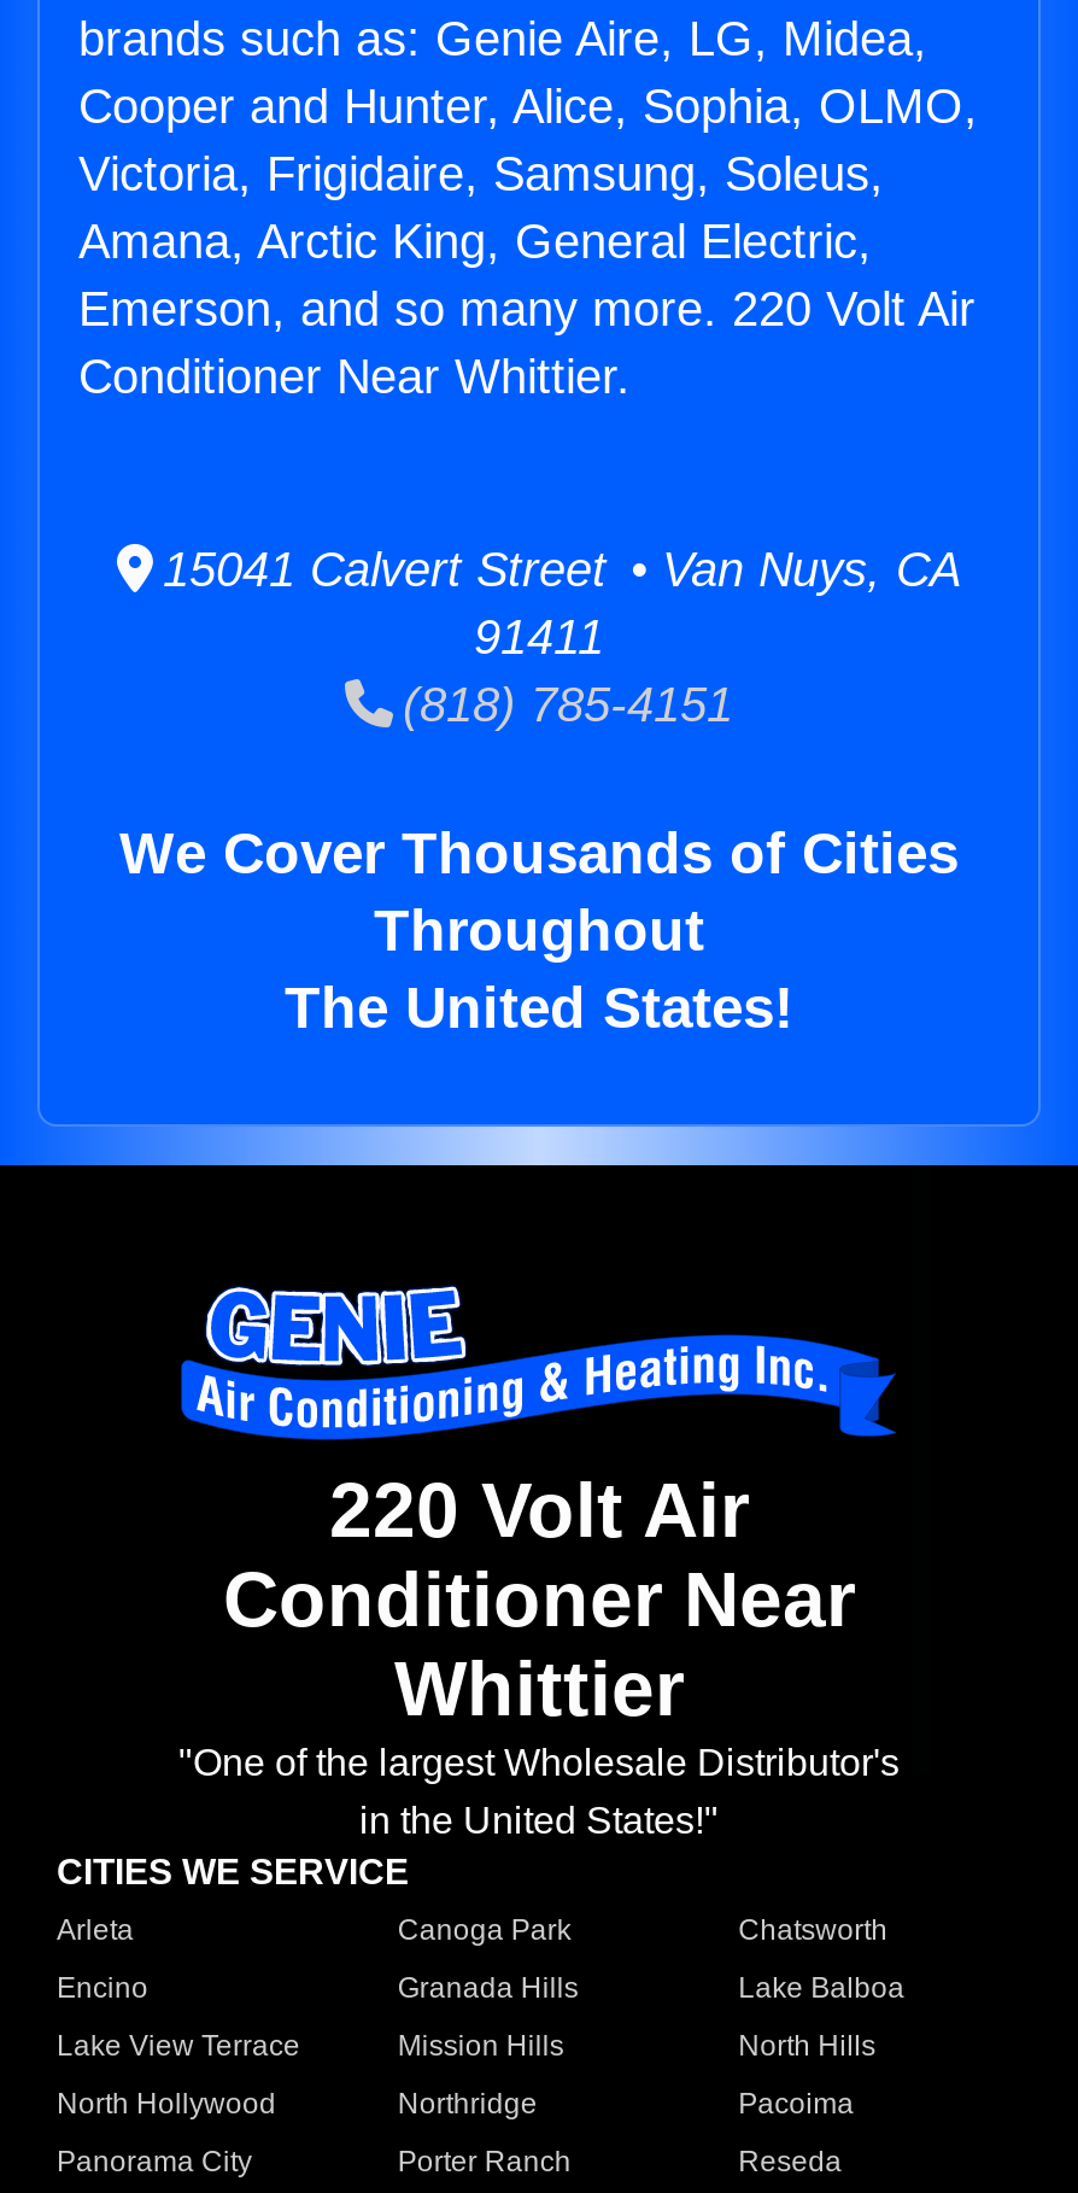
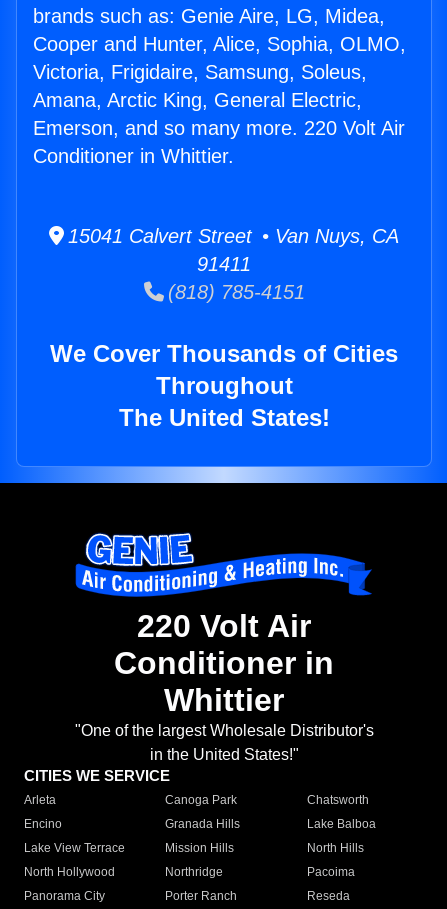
- Conditioner Near Whittier.
+ Conditioner in Whittier.

- Conditioner Near
+ Conditioner in
